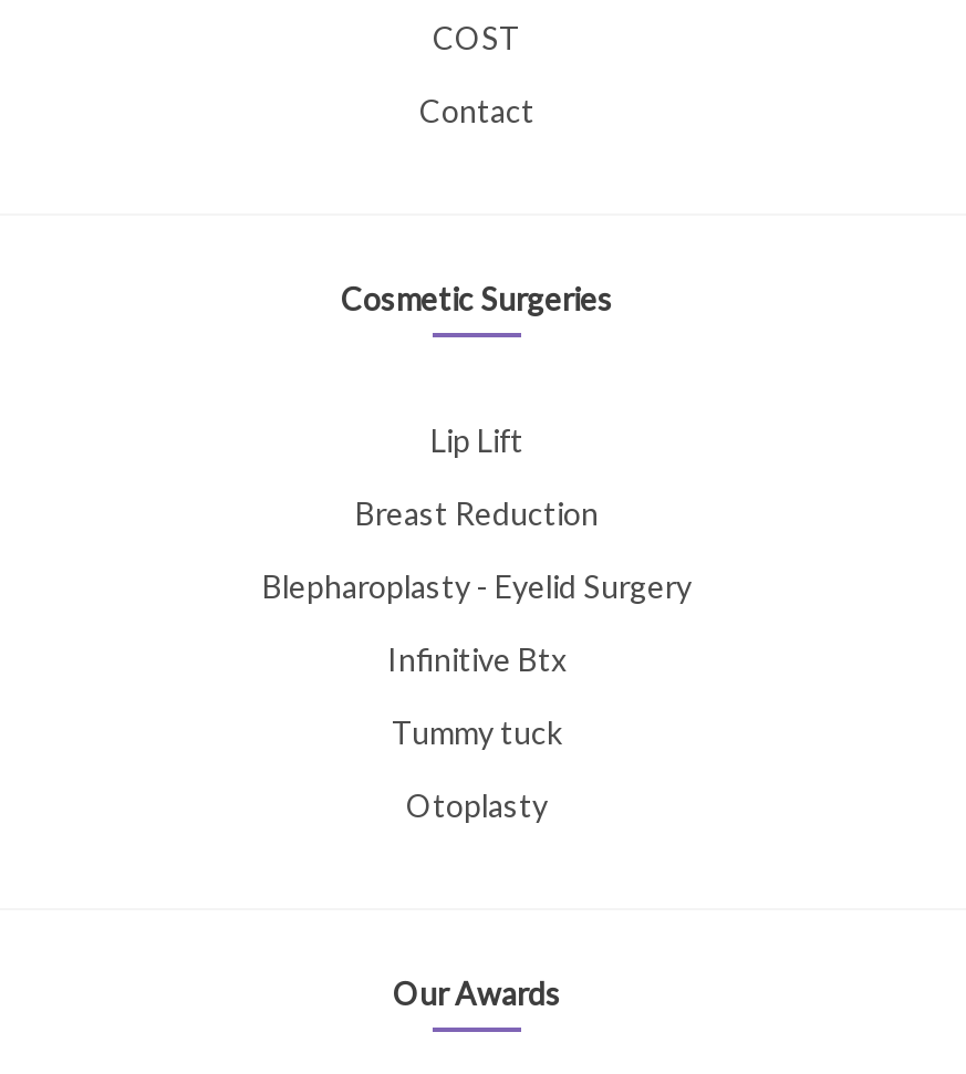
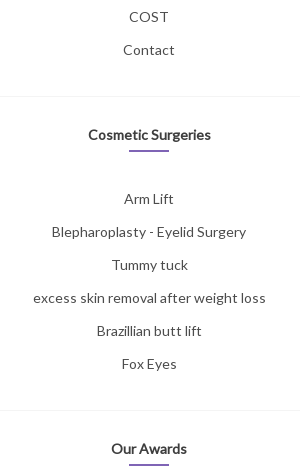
- Lip Lift
- Breast Reduction
+ Arm Lift

moved up: Blepharoplasty - Eyelid Surgery

- Infinitive Btx

moved up: Tummy tuck

- Otoplasty
+ excess skin removal after weight loss
+ Brazillian butt lift
+ Fox Eyes
